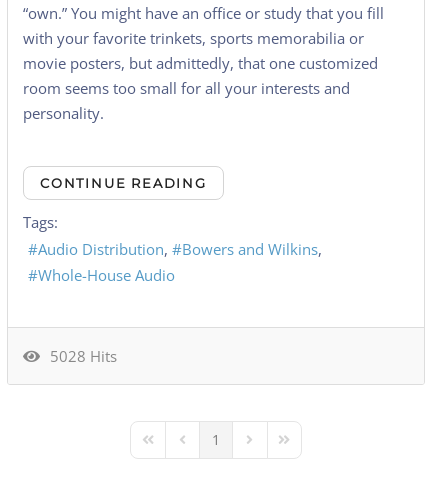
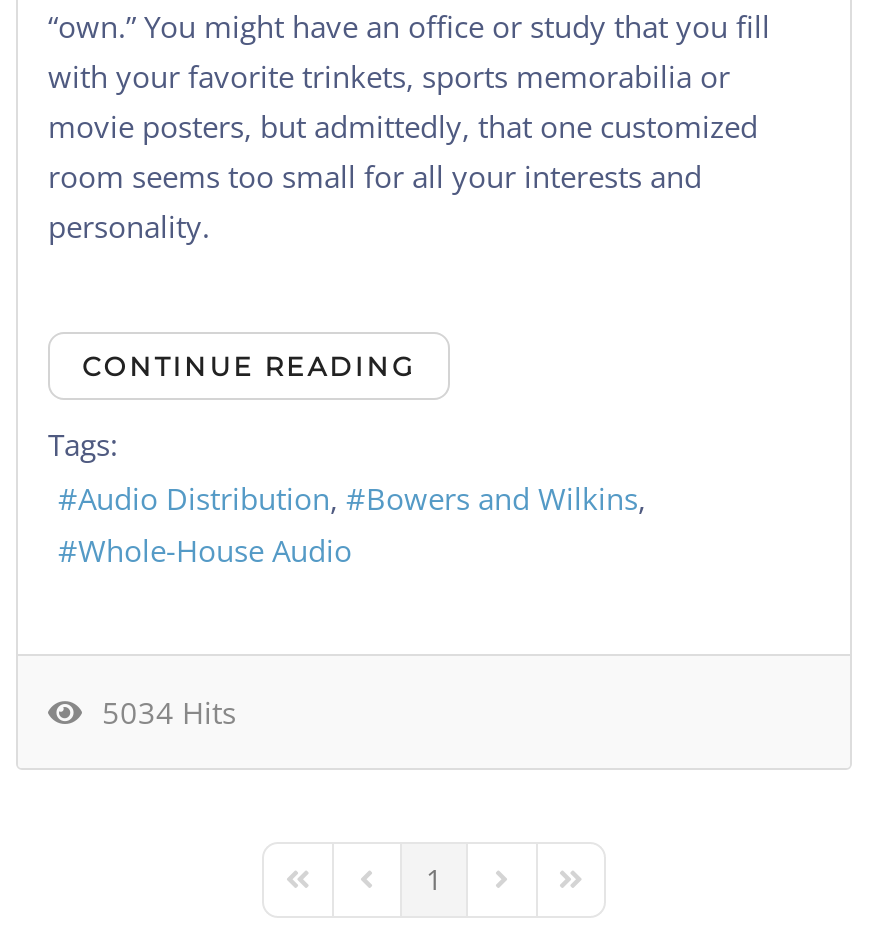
- 5028 Hits
+ 5034 Hits
